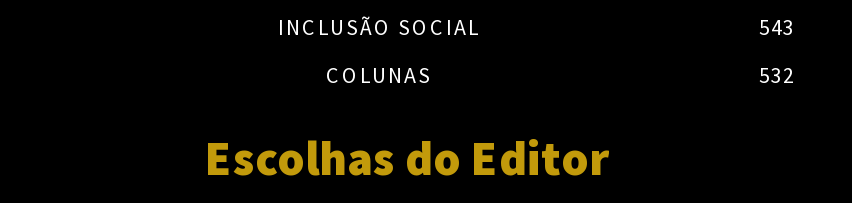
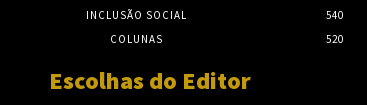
- 543
+ 540

- 532
+ 520
